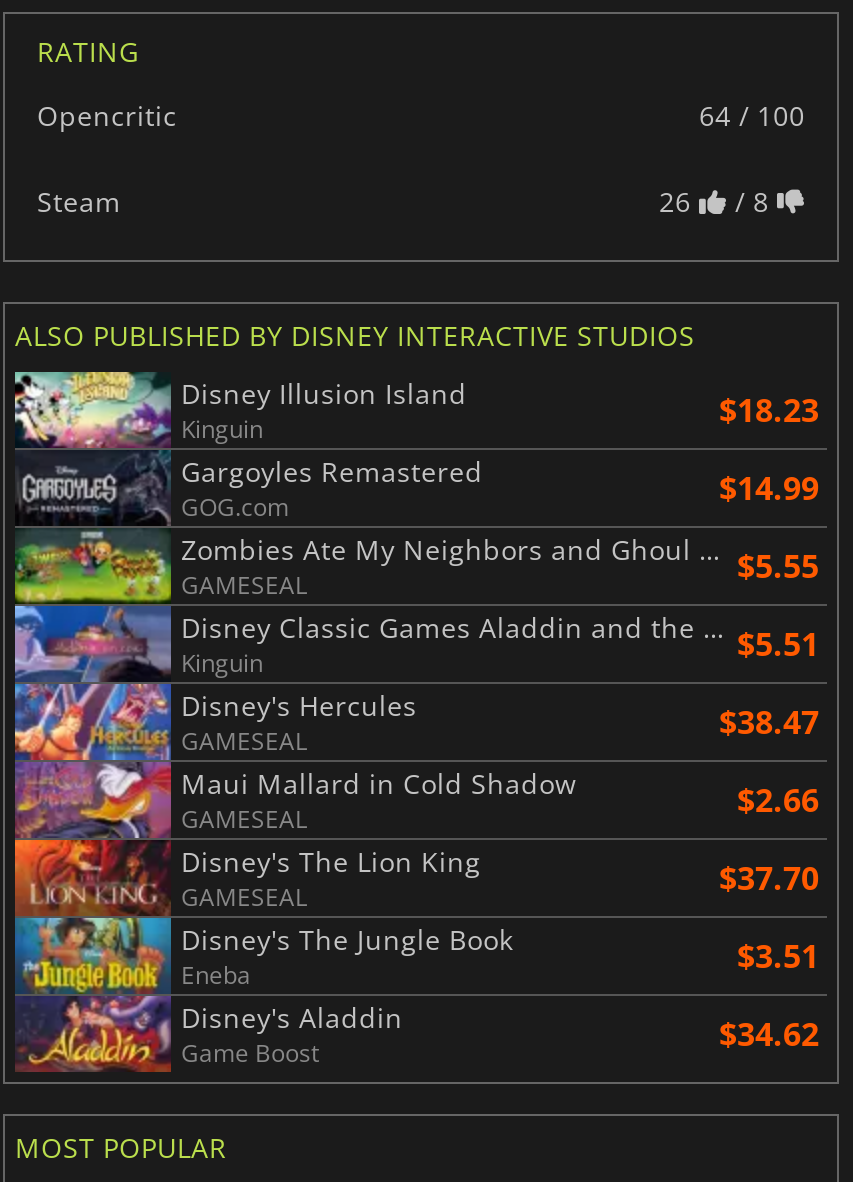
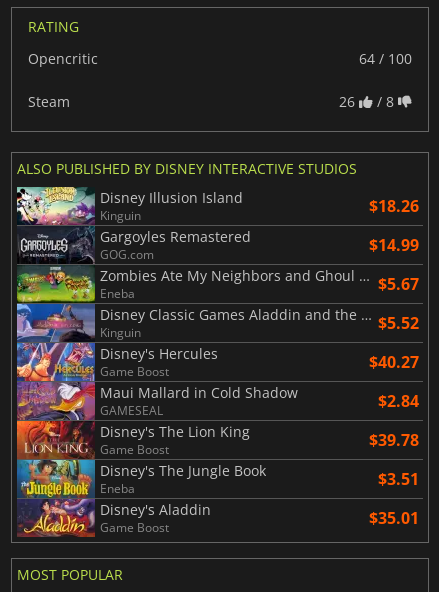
- $18.23
+ $18.26

- GAMESEAL
- $5.55
+ Eneba
+ $5.67

- $5.51
+ $5.52

- GAMESEAL
- $38.47
+ Game Boost
+ $40.27

- $2.66
+ $2.84

- GAMESEAL
- $37.70
+ Game Boost
+ $39.78

- $34.62
+ $35.01
